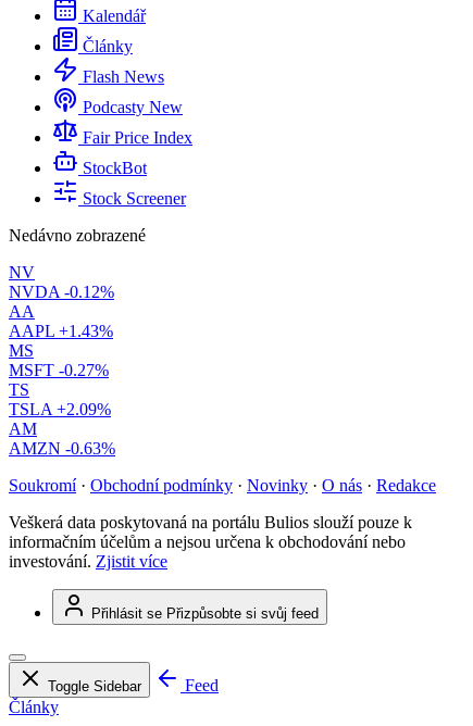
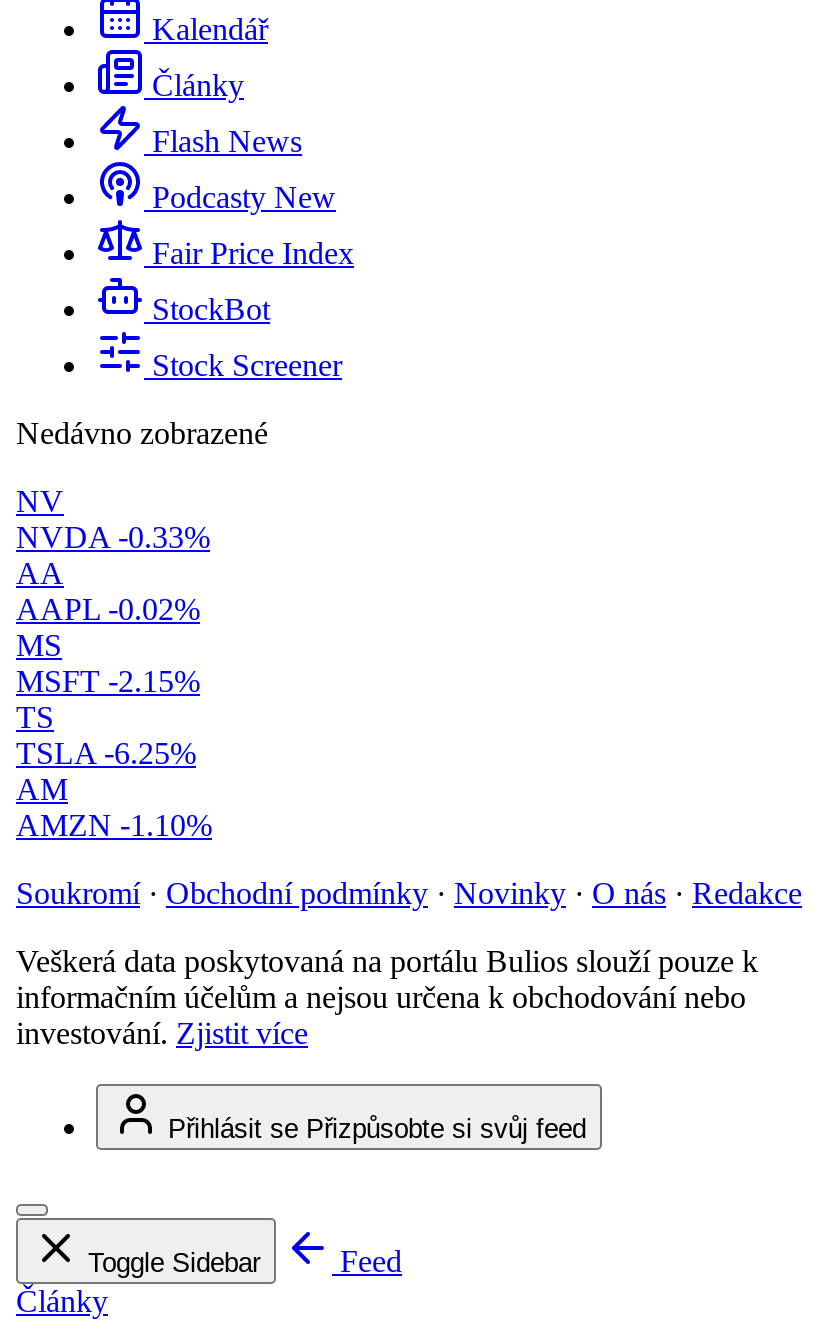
- NVDA -0.12%
+ NVDA -0.33%

- AAPL +1.43%
+ AAPL -0.02%

- MSFT -0.27%
+ MSFT -2.15%

- TSLA +2.09%
+ TSLA -6.25%

- AMZN -0.63%
+ AMZN -1.10%
